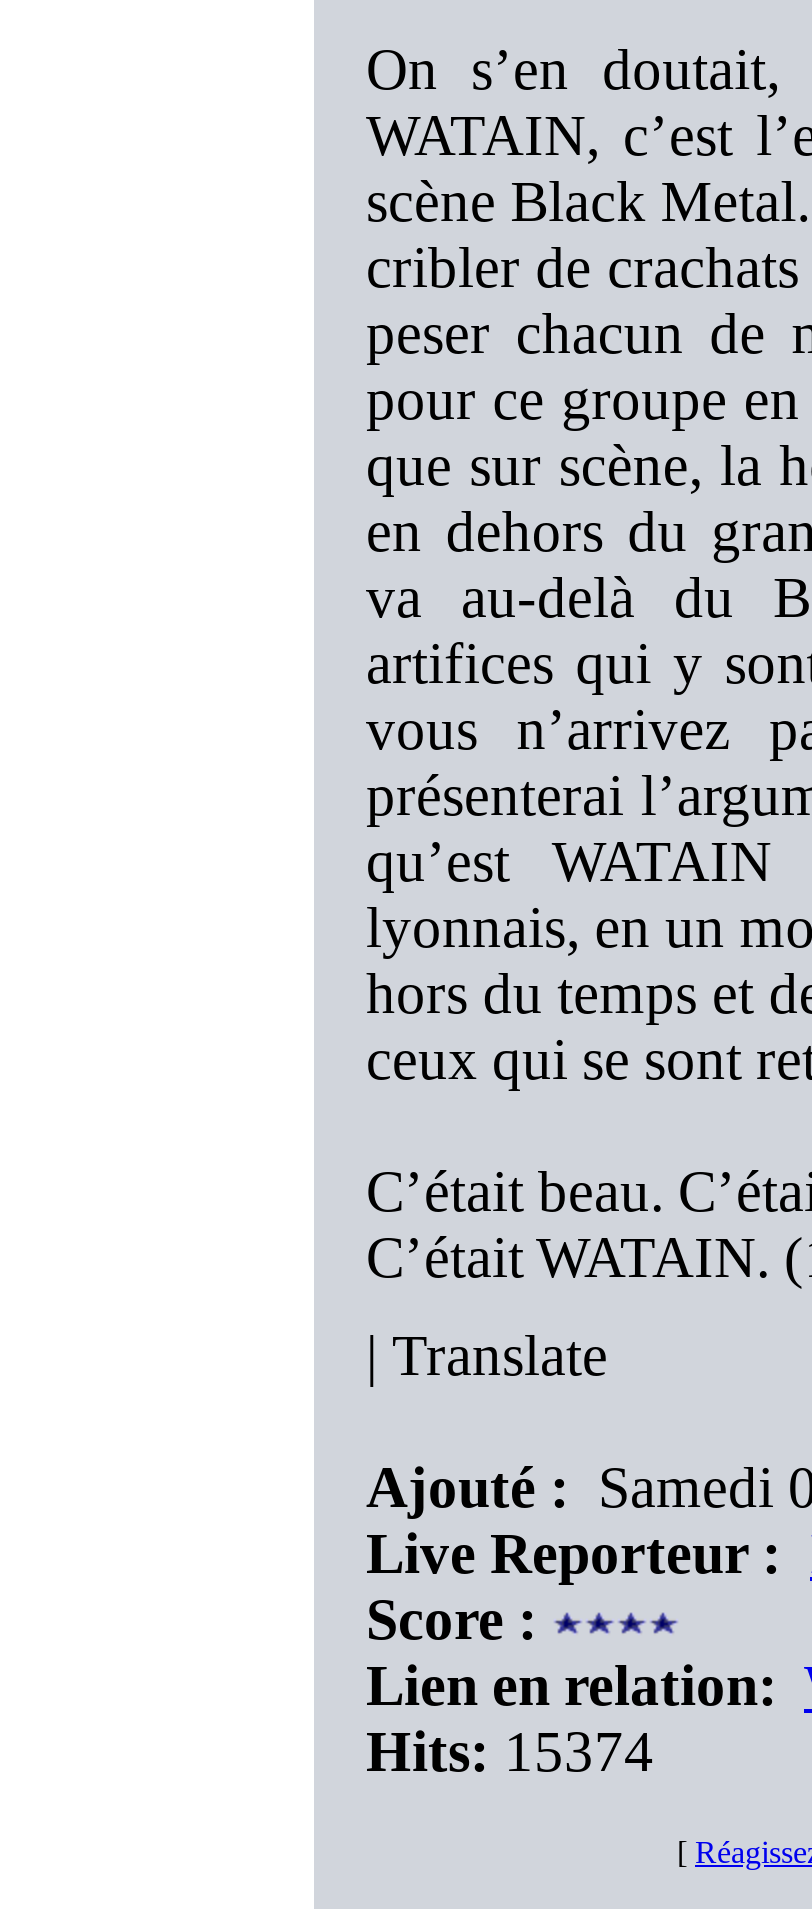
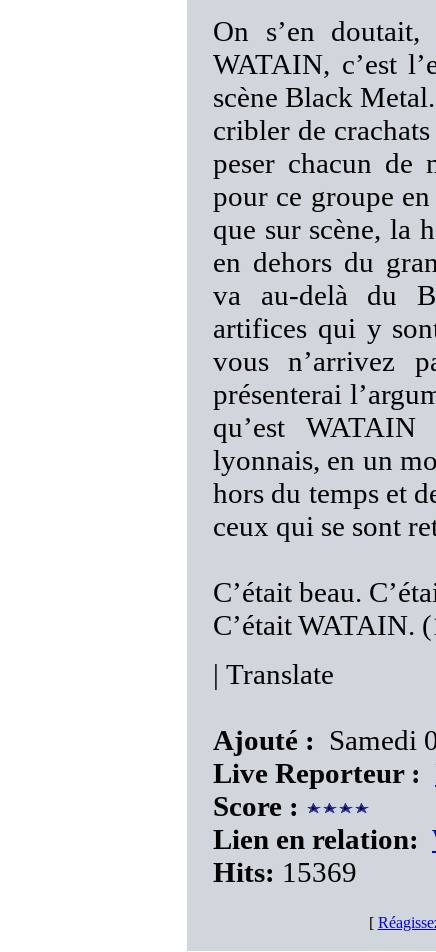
- Hits: 15374
+ Hits: 15369
